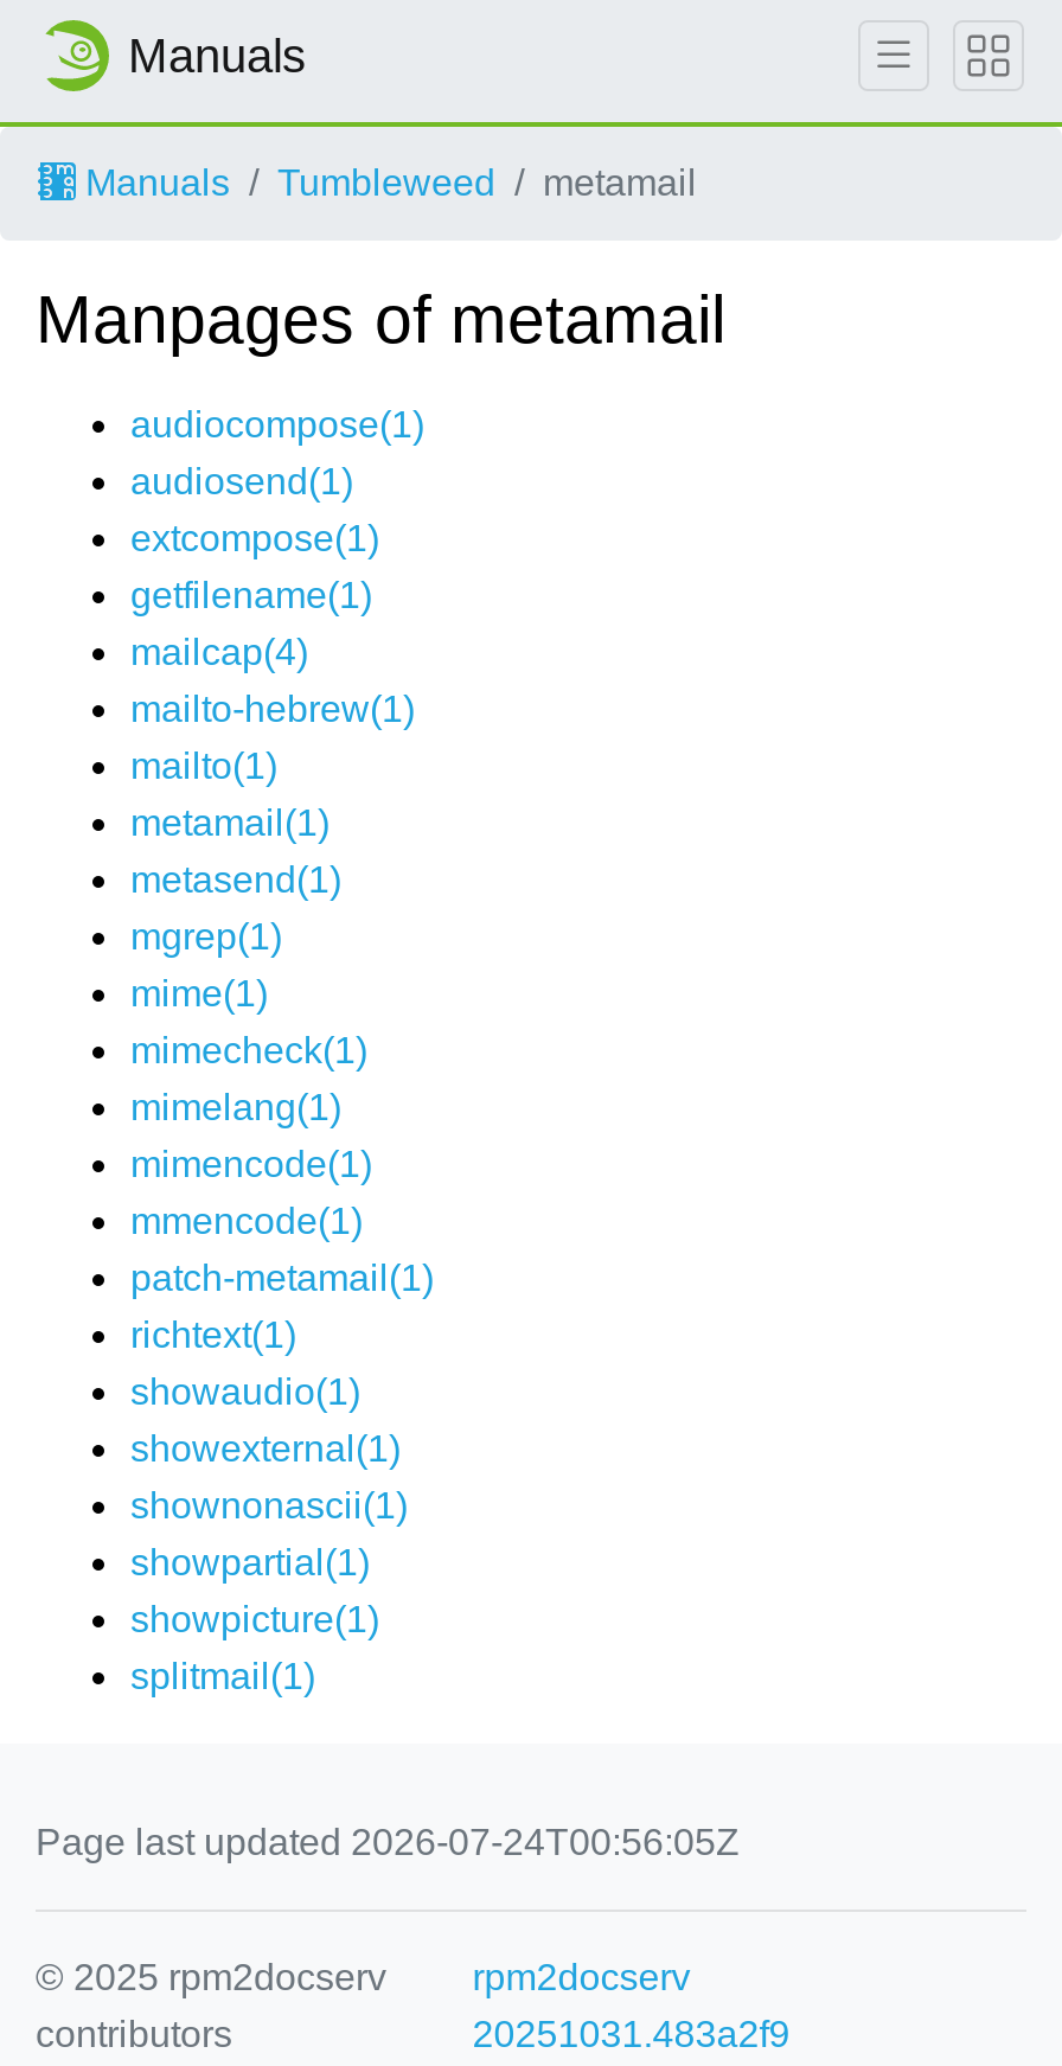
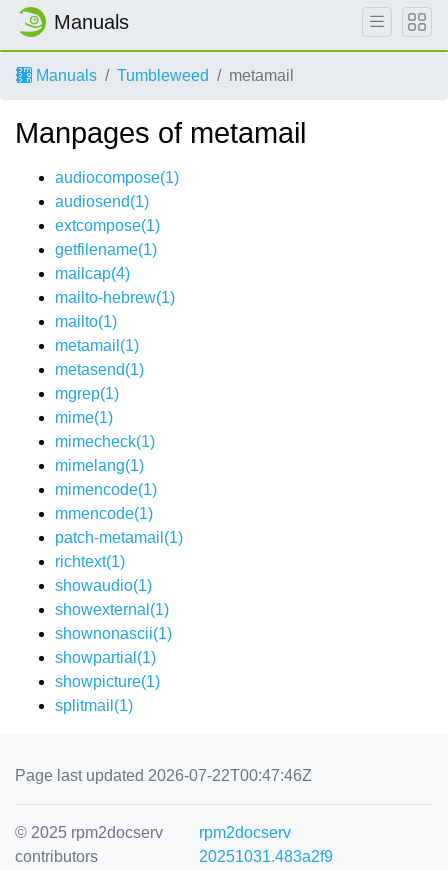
- Page last updated 2026-07-24T00:56:05Z
+ Page last updated 2026-07-22T00:47:46Z
